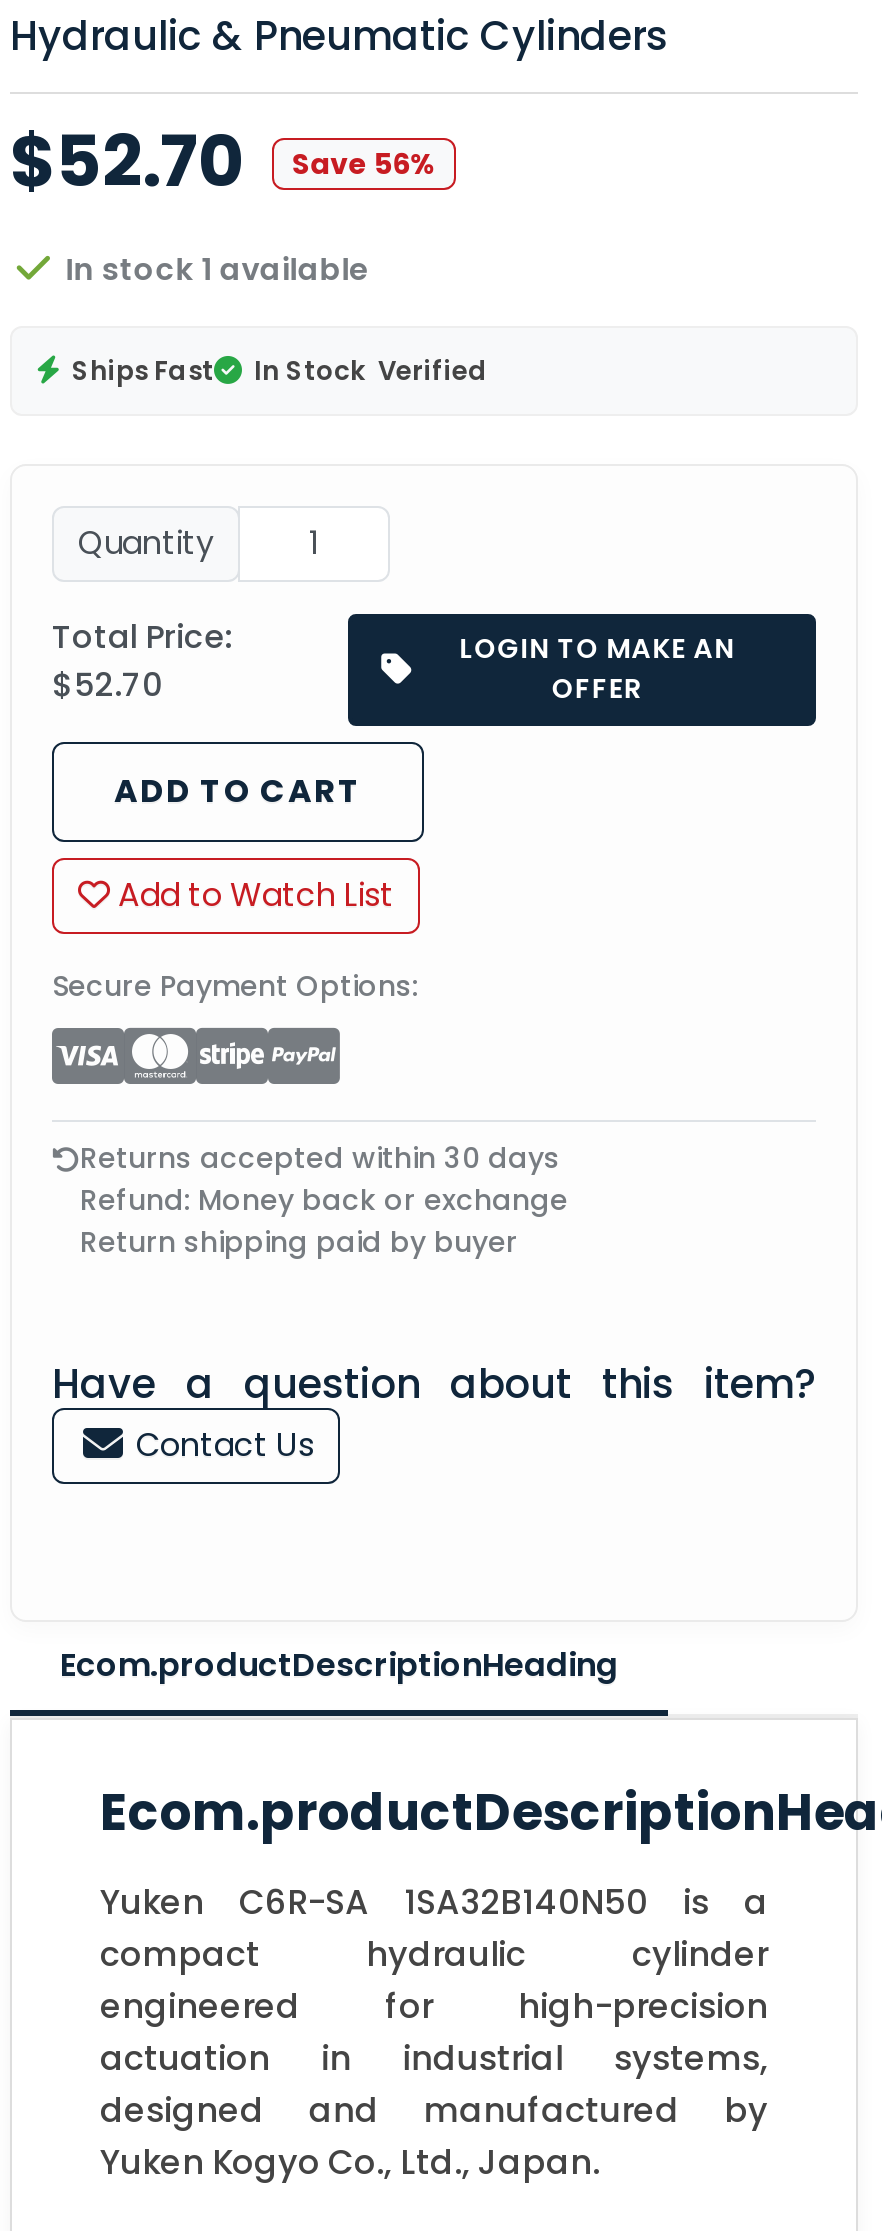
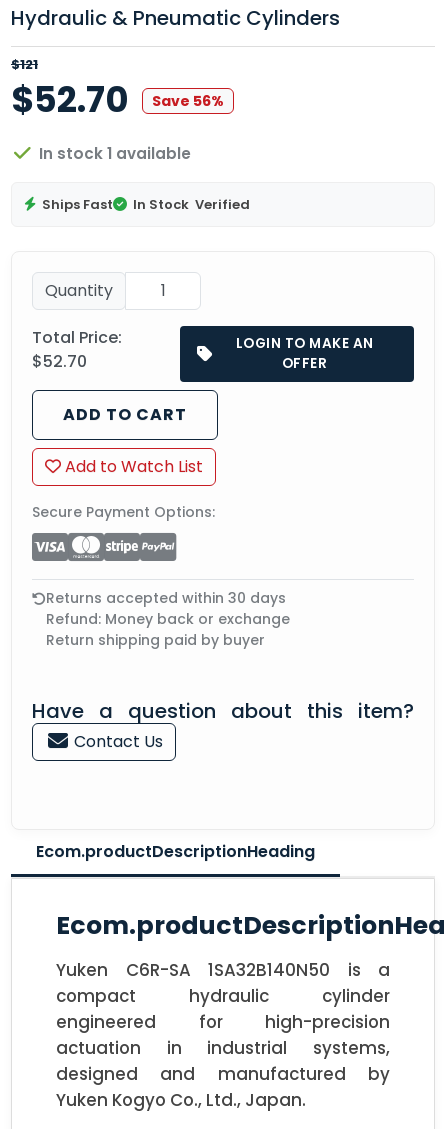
+ $121
